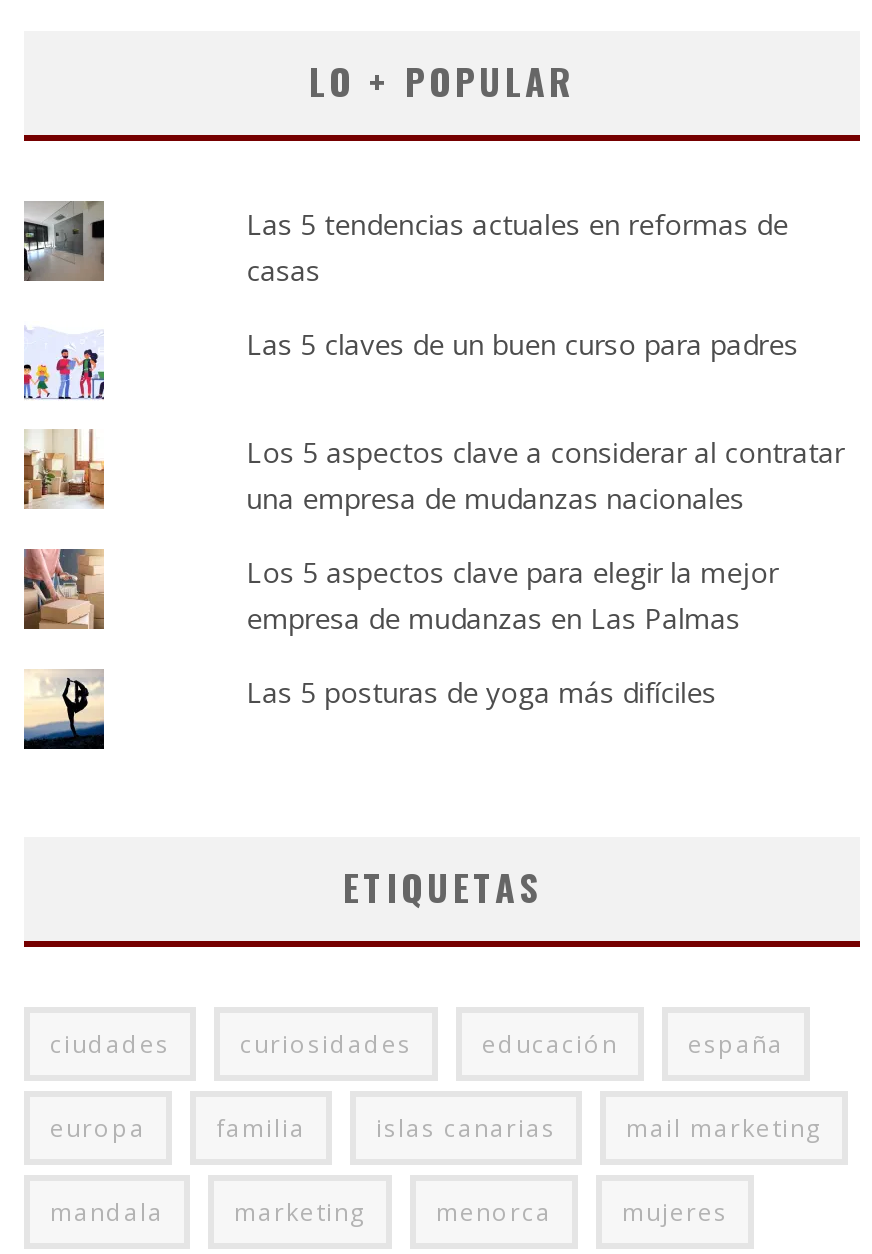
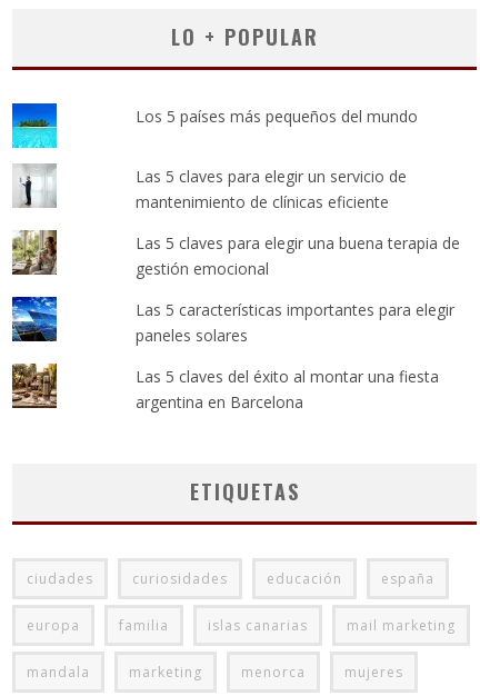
- [image]
+ [image]

- Las 5 tendencias actuales en reformas de
- casas
+ Los 5 países más pequeños del mundo

- [image]
+ [image]

- Las 5 claves de un buen curso para padres
+ Las 5 claves para elegir un servicio de
+ mantenimiento de clínicas eficiente

- [image]
+ [image]

- Los 5 aspectos clave a considerar al contratar
- una empresa de mudanzas nacionales
+ Las 5 claves para elegir una buena terapia de
+ gestión emocional

- [image]
+ [image]

- Los 5 aspectos clave para elegir la mejor
- empresa de mudanzas en Las Palmas
+ Las 5 características importantes para elegir
+ paneles solares

- [image]
+ [image]

- Las 5 posturas de yoga más difíciles
+ Las 5 claves del éxito al montar una fiesta
+ argentina en Barcelona
